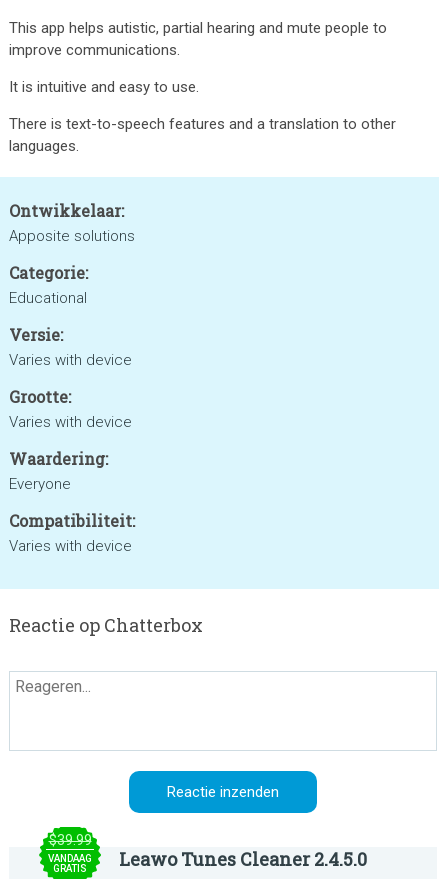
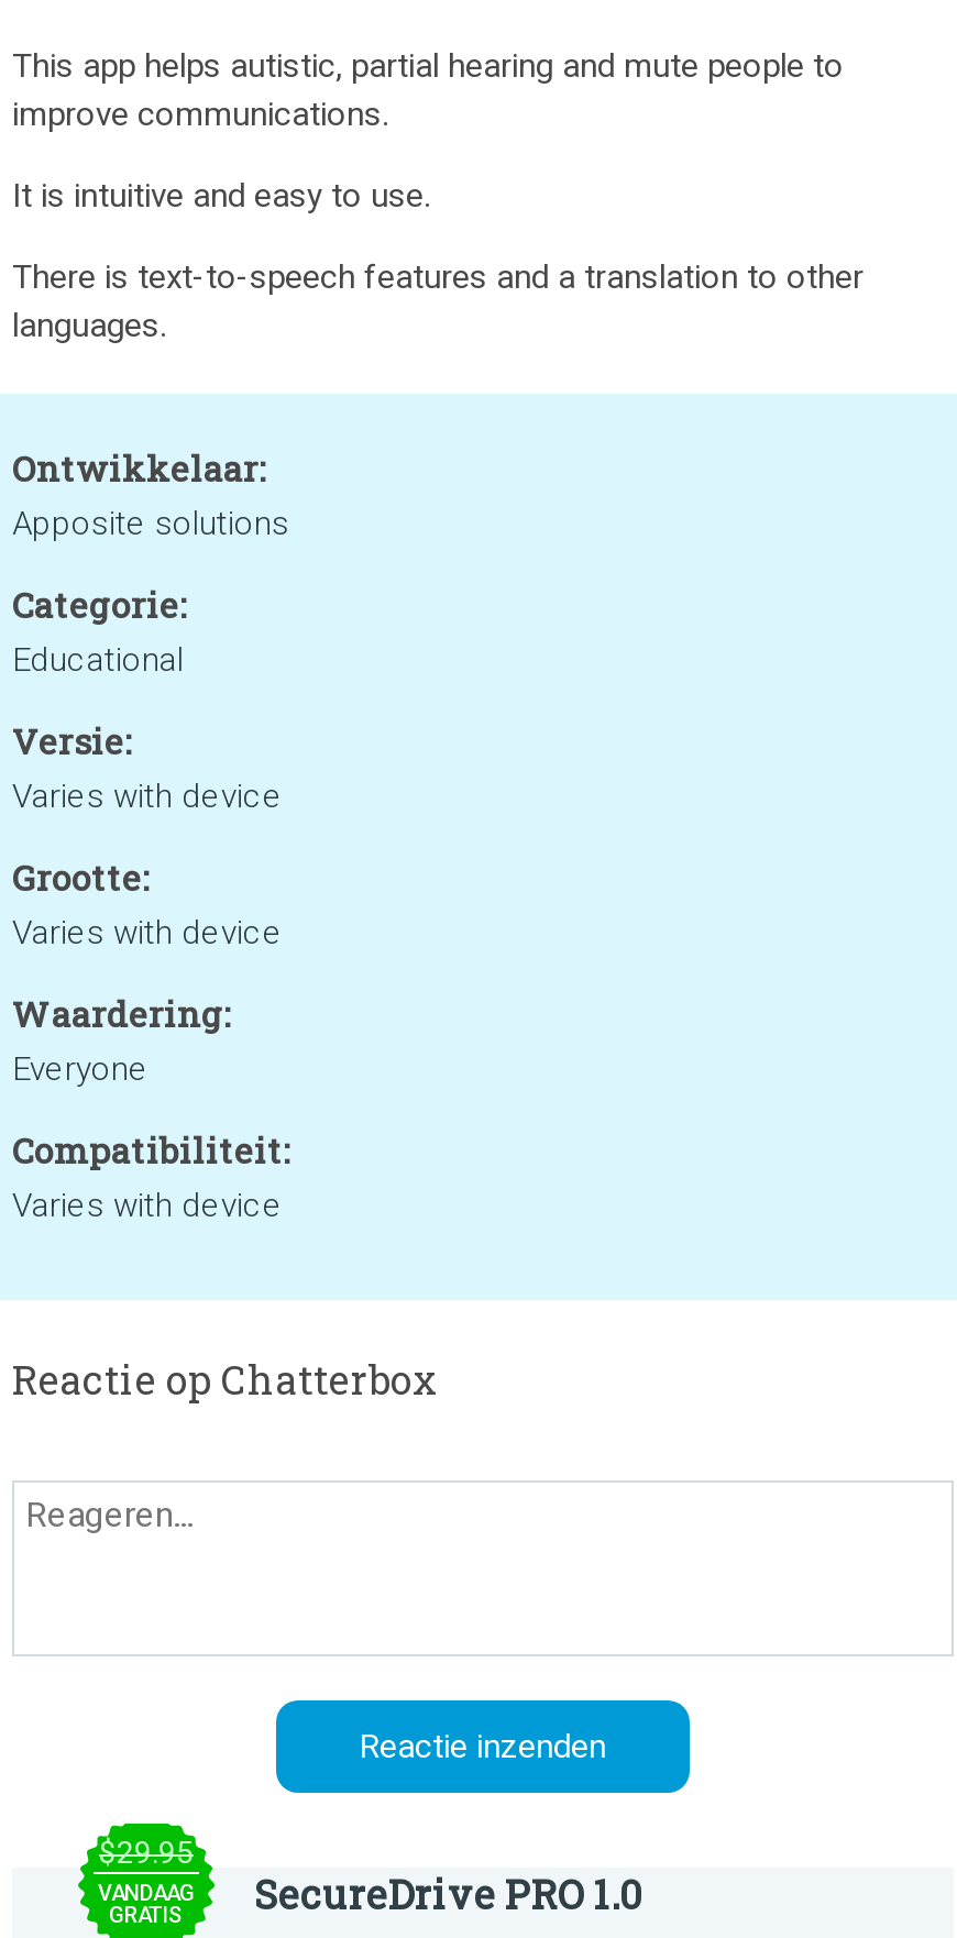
- $39.99
+ $29.95

- Leawo Tunes Cleaner 2.4.5.0
+ SecureDrive PRO 1.0
